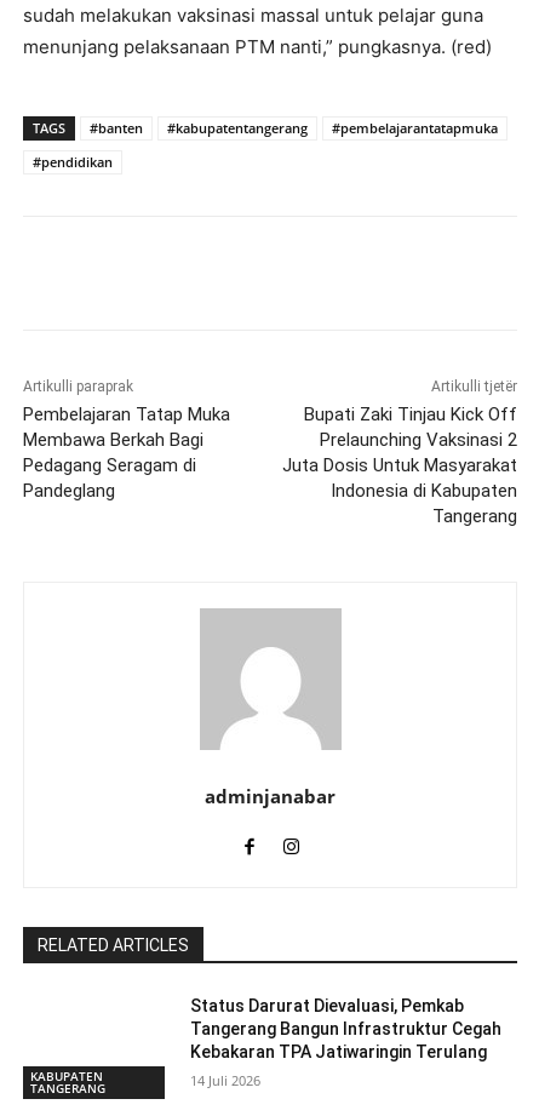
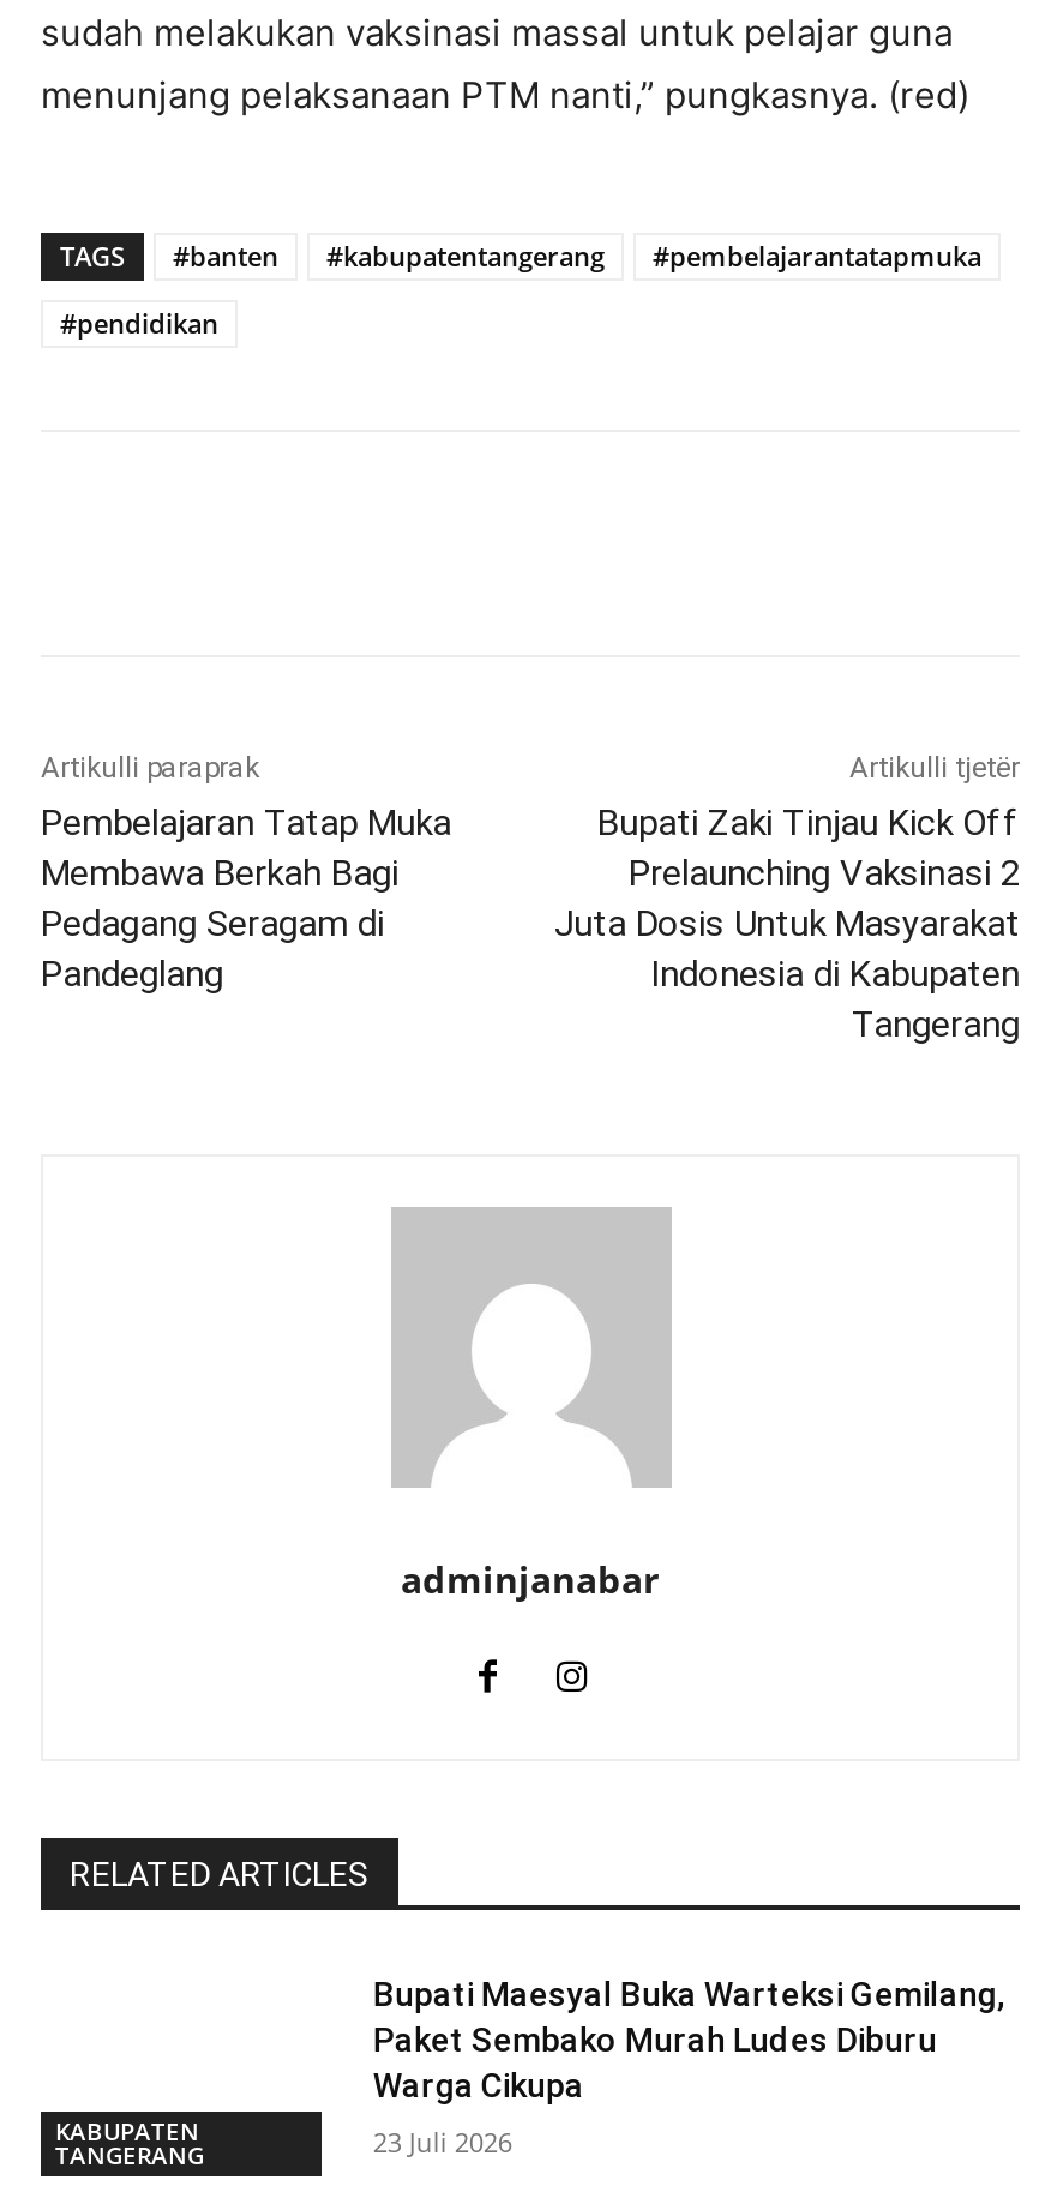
- Status Darurat Dievaluasi, Pemkab
- Tangerang Bangun Infrastruktur Cegah
- Kebakaran TPA Jatiwaringin Terulang
+ Bupati Maesyal Buka Warteksi Gemilang,
+ Paket Sembako Murah Ludes Diburu
+ Warga Cikupa

- 14 Juli 2026
+ 23 Juli 2026
